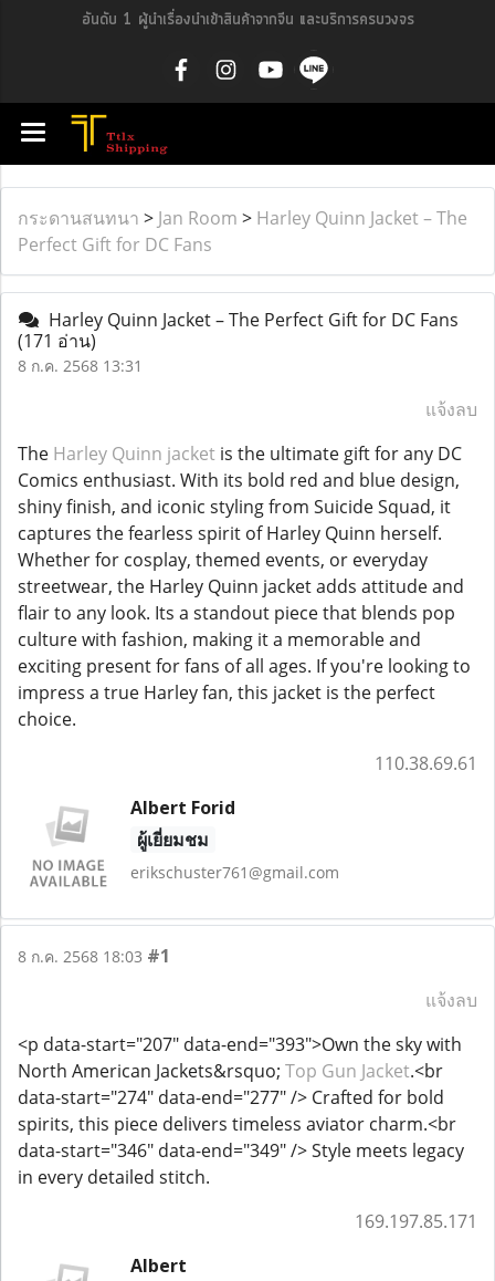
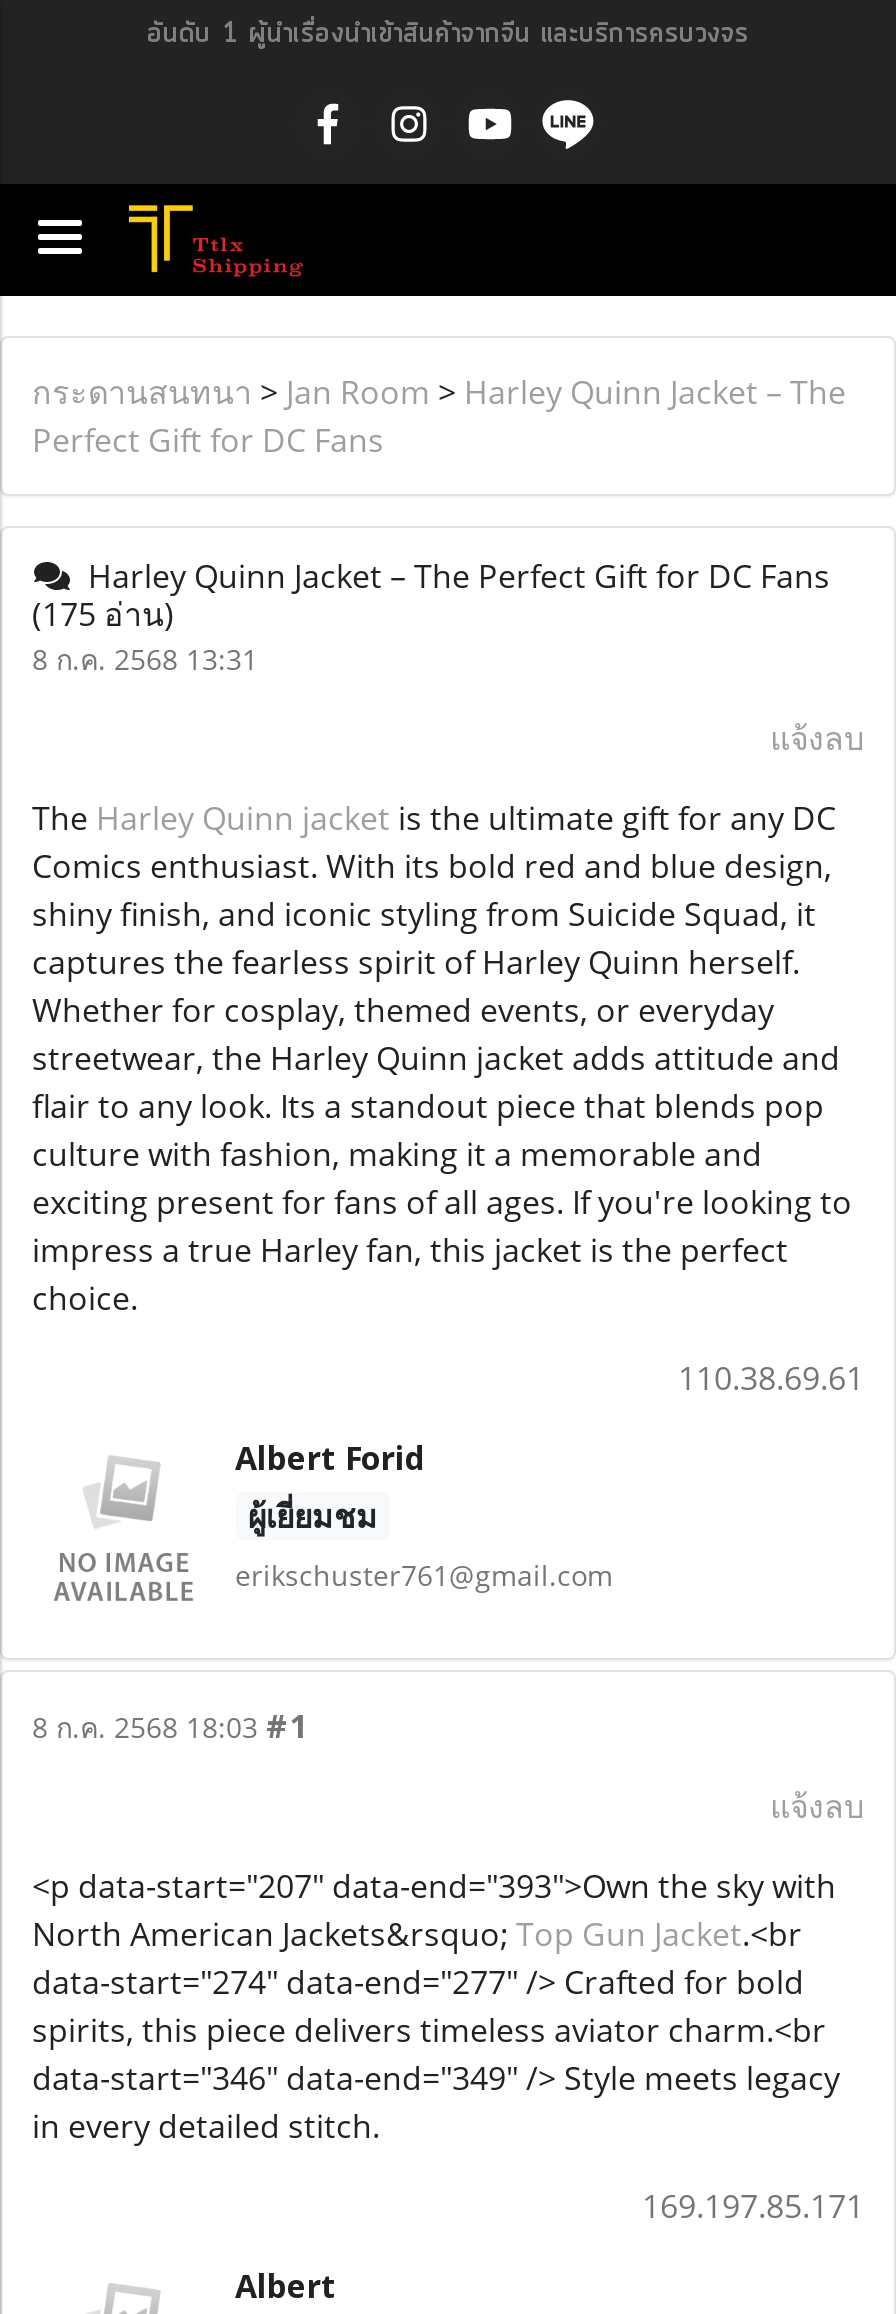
- (171 อ่าน)
+ (175 อ่าน)
